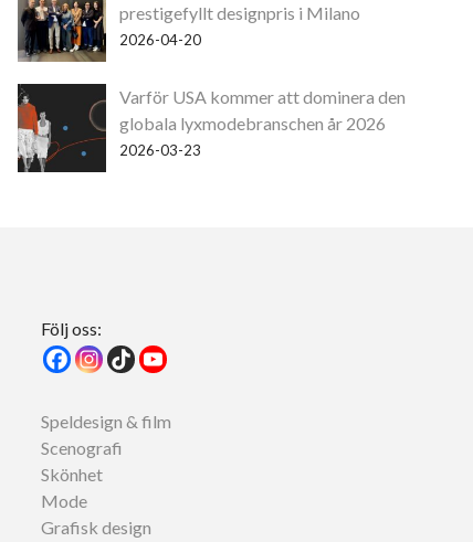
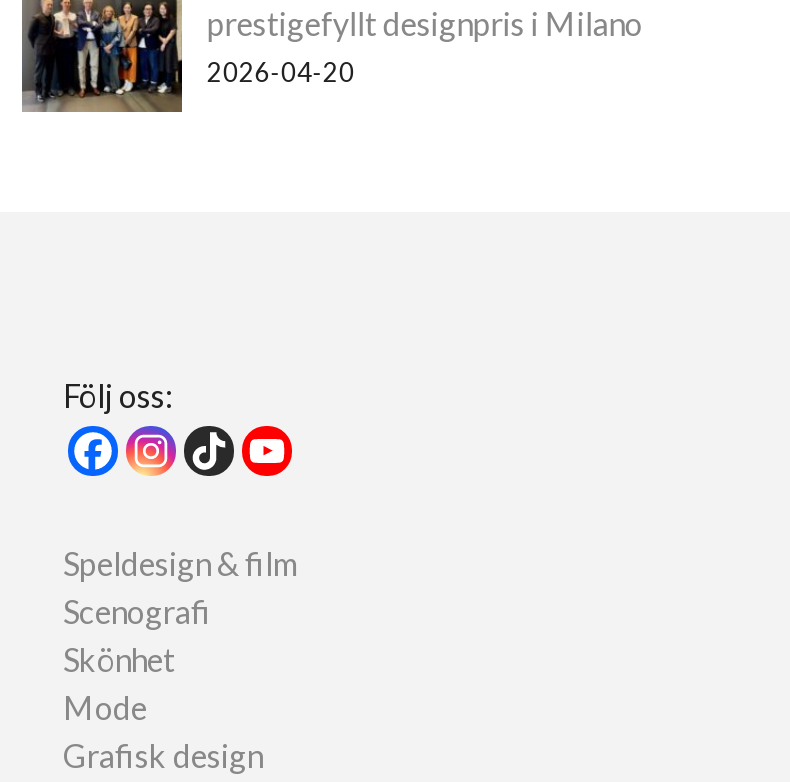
- [image]
- Varför USA kommer att dominera den
- globala lyxmodebranschen år 2026
- 2026-03-23
